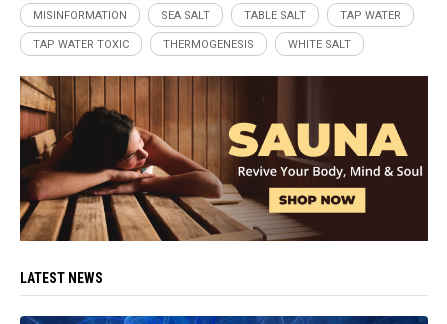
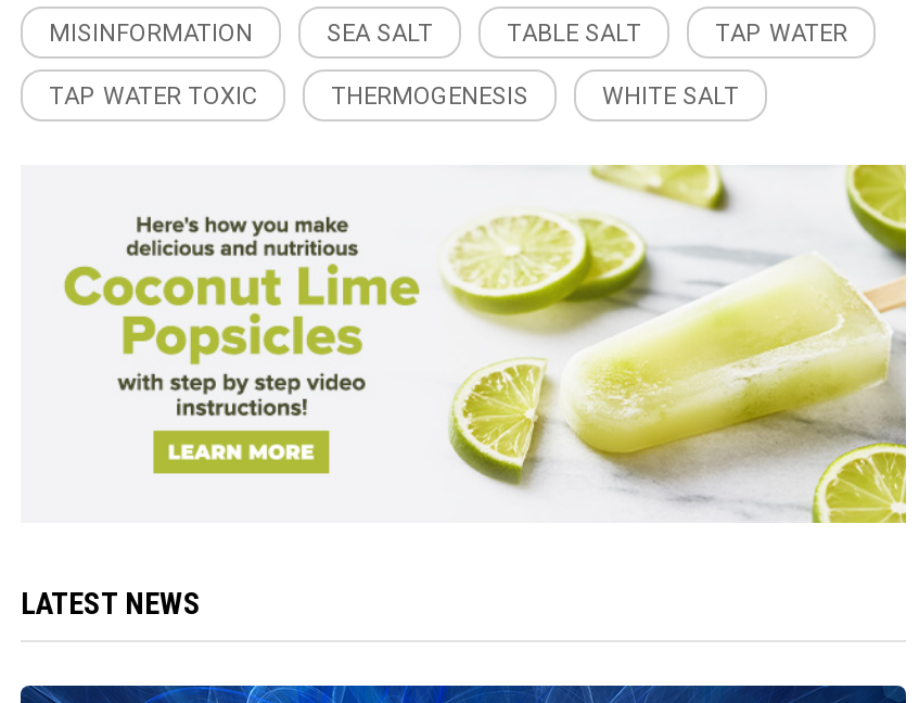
- [image]
+ [image]
